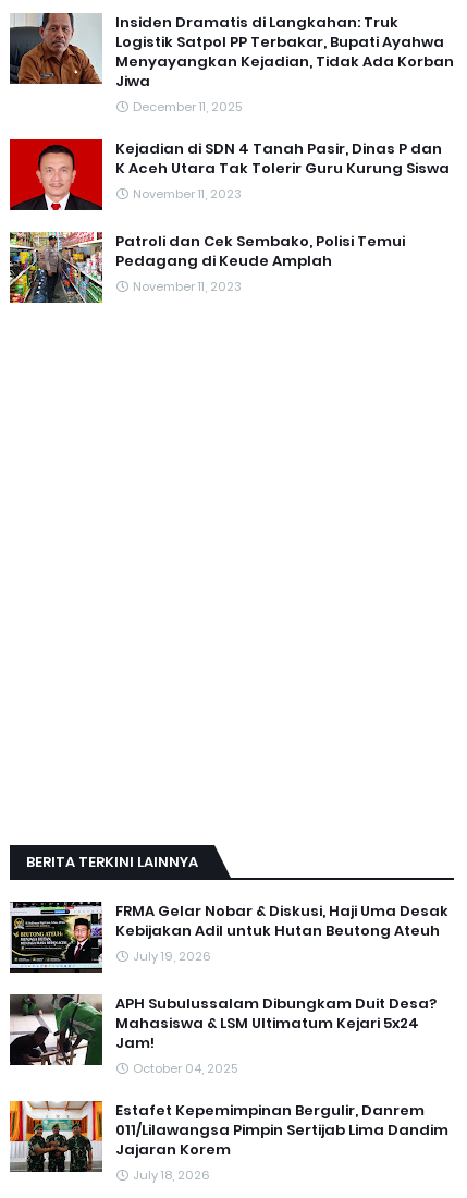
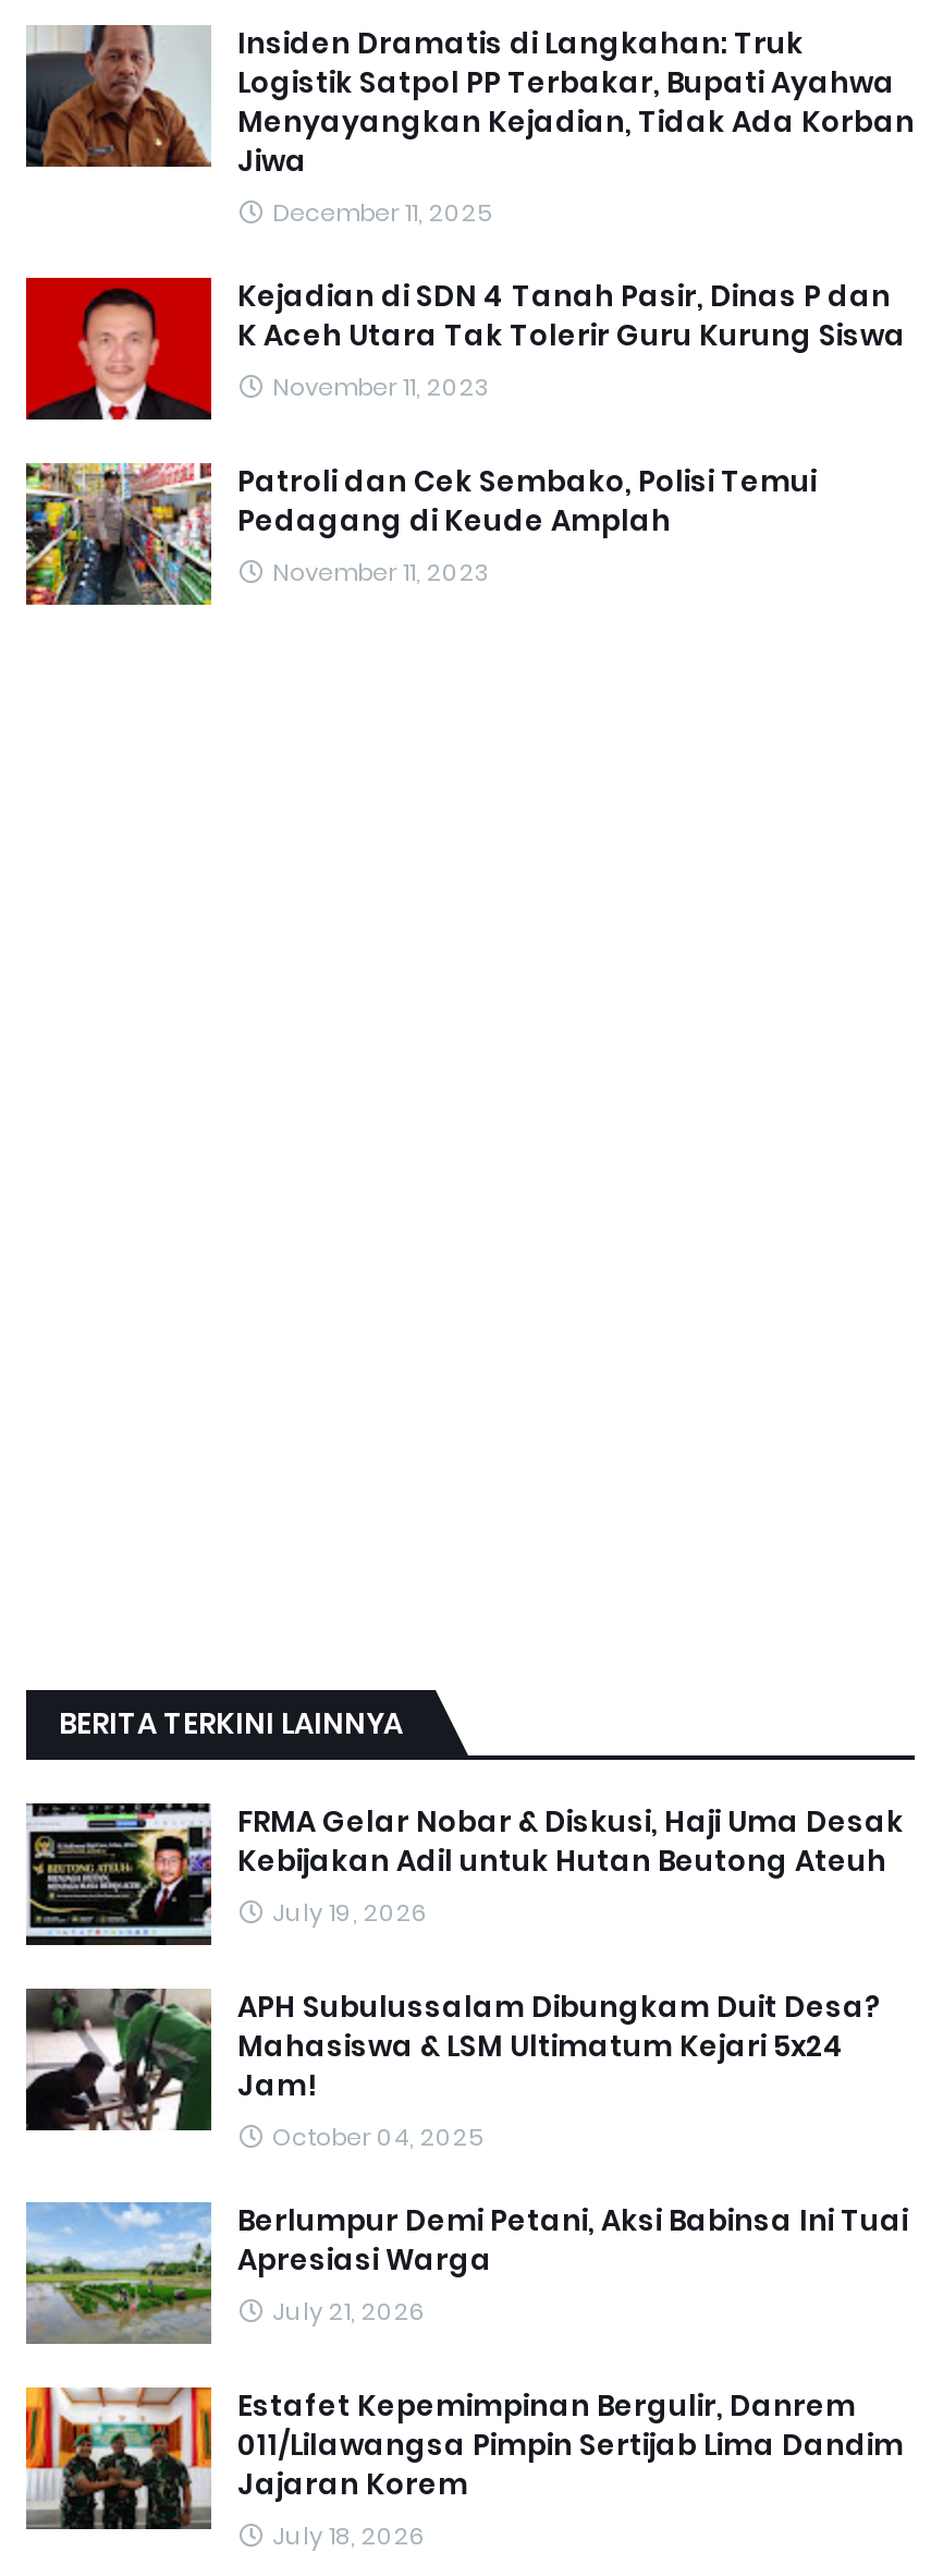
+ [image]
+ Berlumpur Demi Petani, Aksi Babinsa Ini Tuai
+ Apresiasi Warga
+ July 21, 2026
